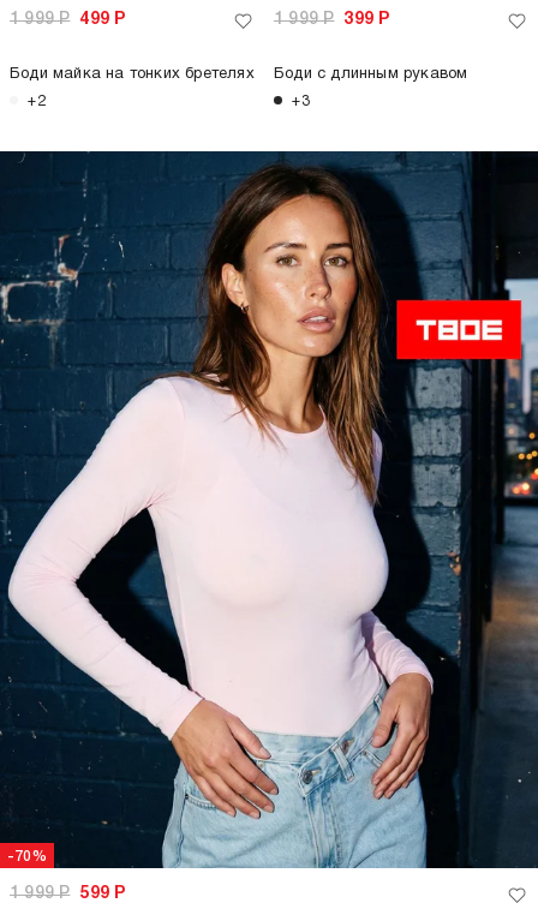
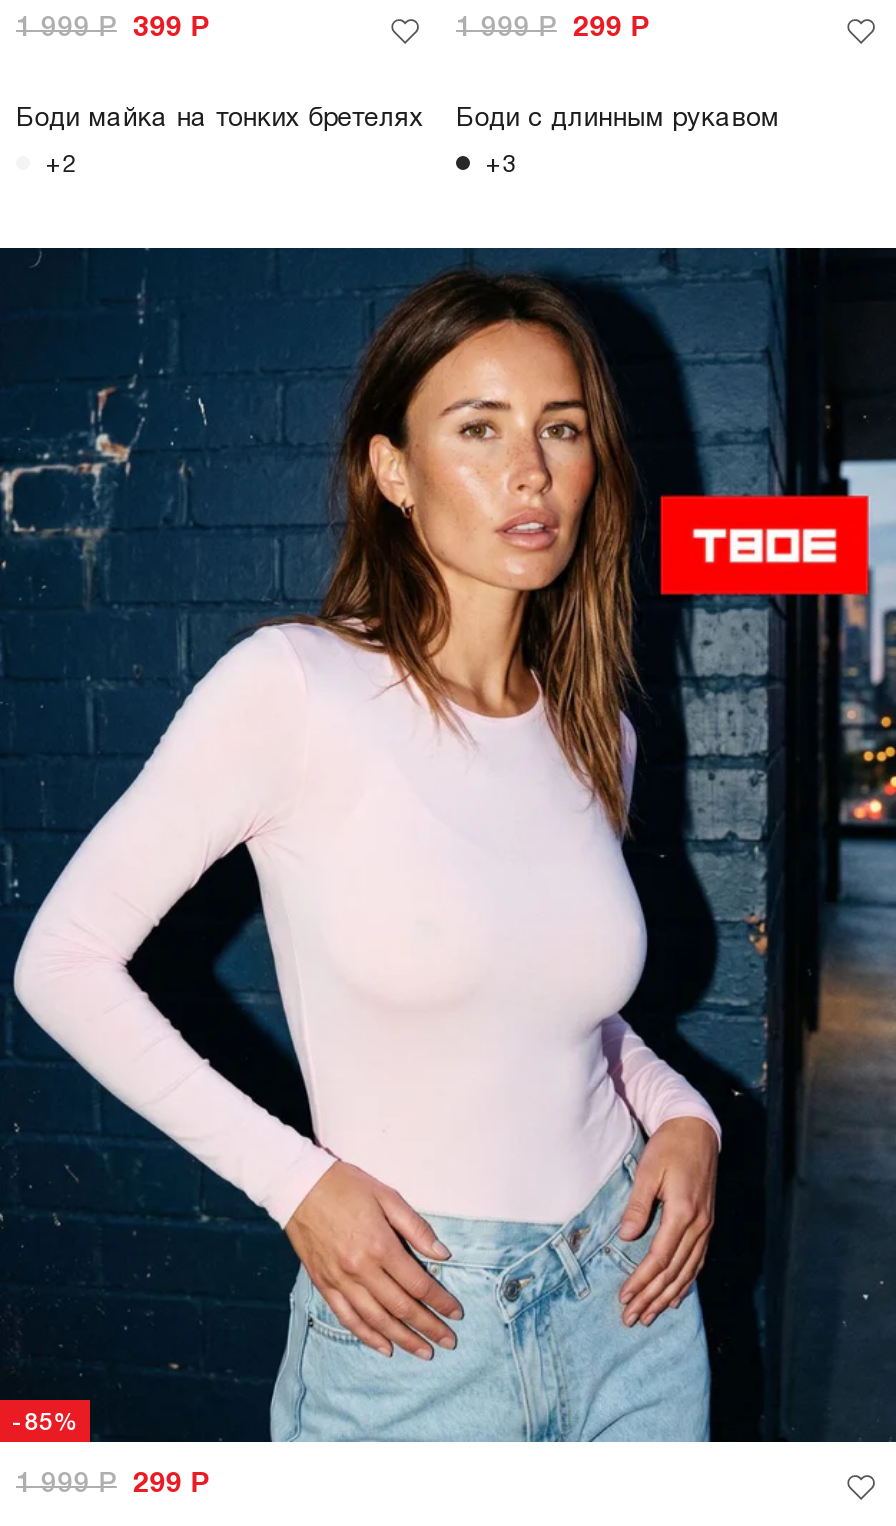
- 499 Р
+ 399 Р

- 399 Р
+ 299 Р

- -70%
+ -85%

- 599 Р
+ 299 Р
